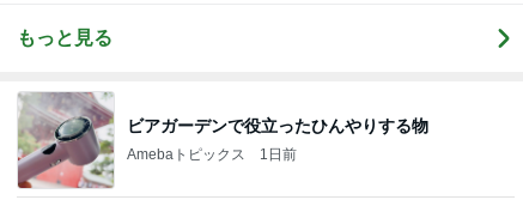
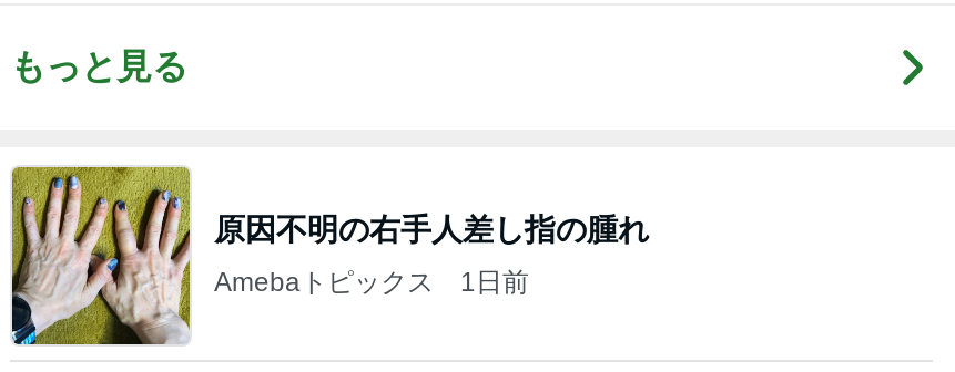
- [image]
- ビアガーデンで役立ったひんやりする物
+ [image]
+ 原因不明の右手人差し指の腫れ
